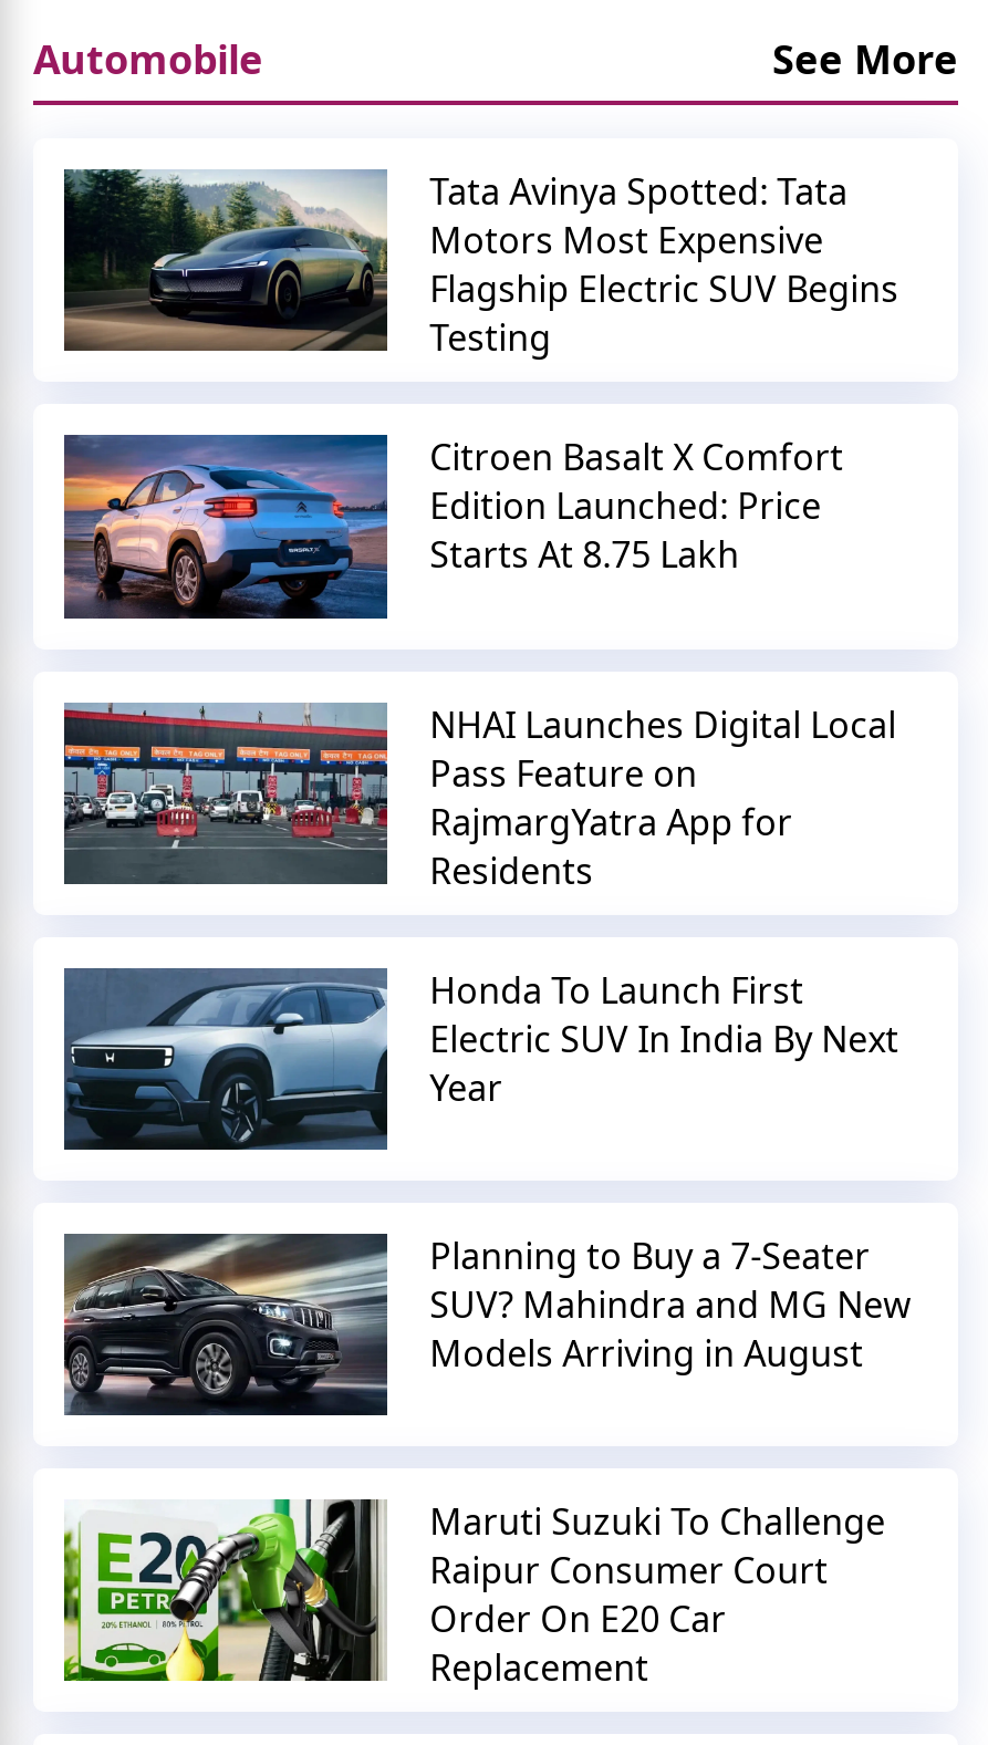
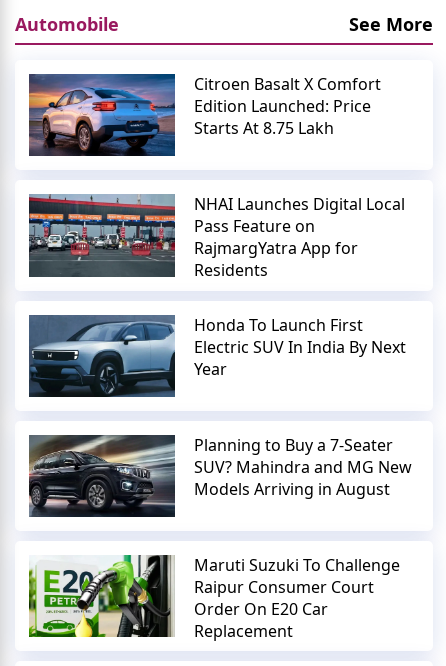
- [image]
- Tata Avinya Spotted: Tata
- Motors Most Expensive
- Flagship Electric SUV Begins
- Testing
